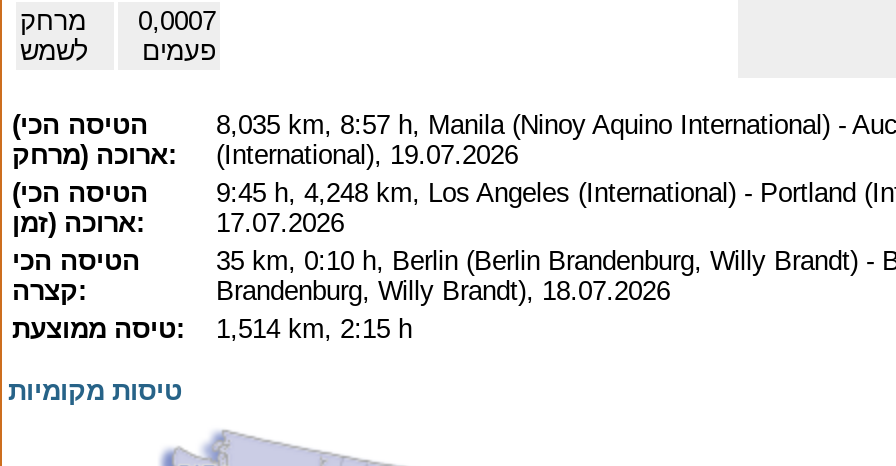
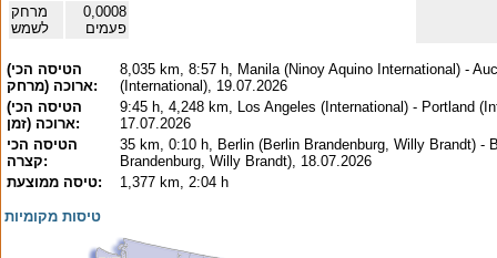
- 0,0007
+ 0,0008

- 1,514 km, 2:15 h
+ 1,377 km, 2:04 h
